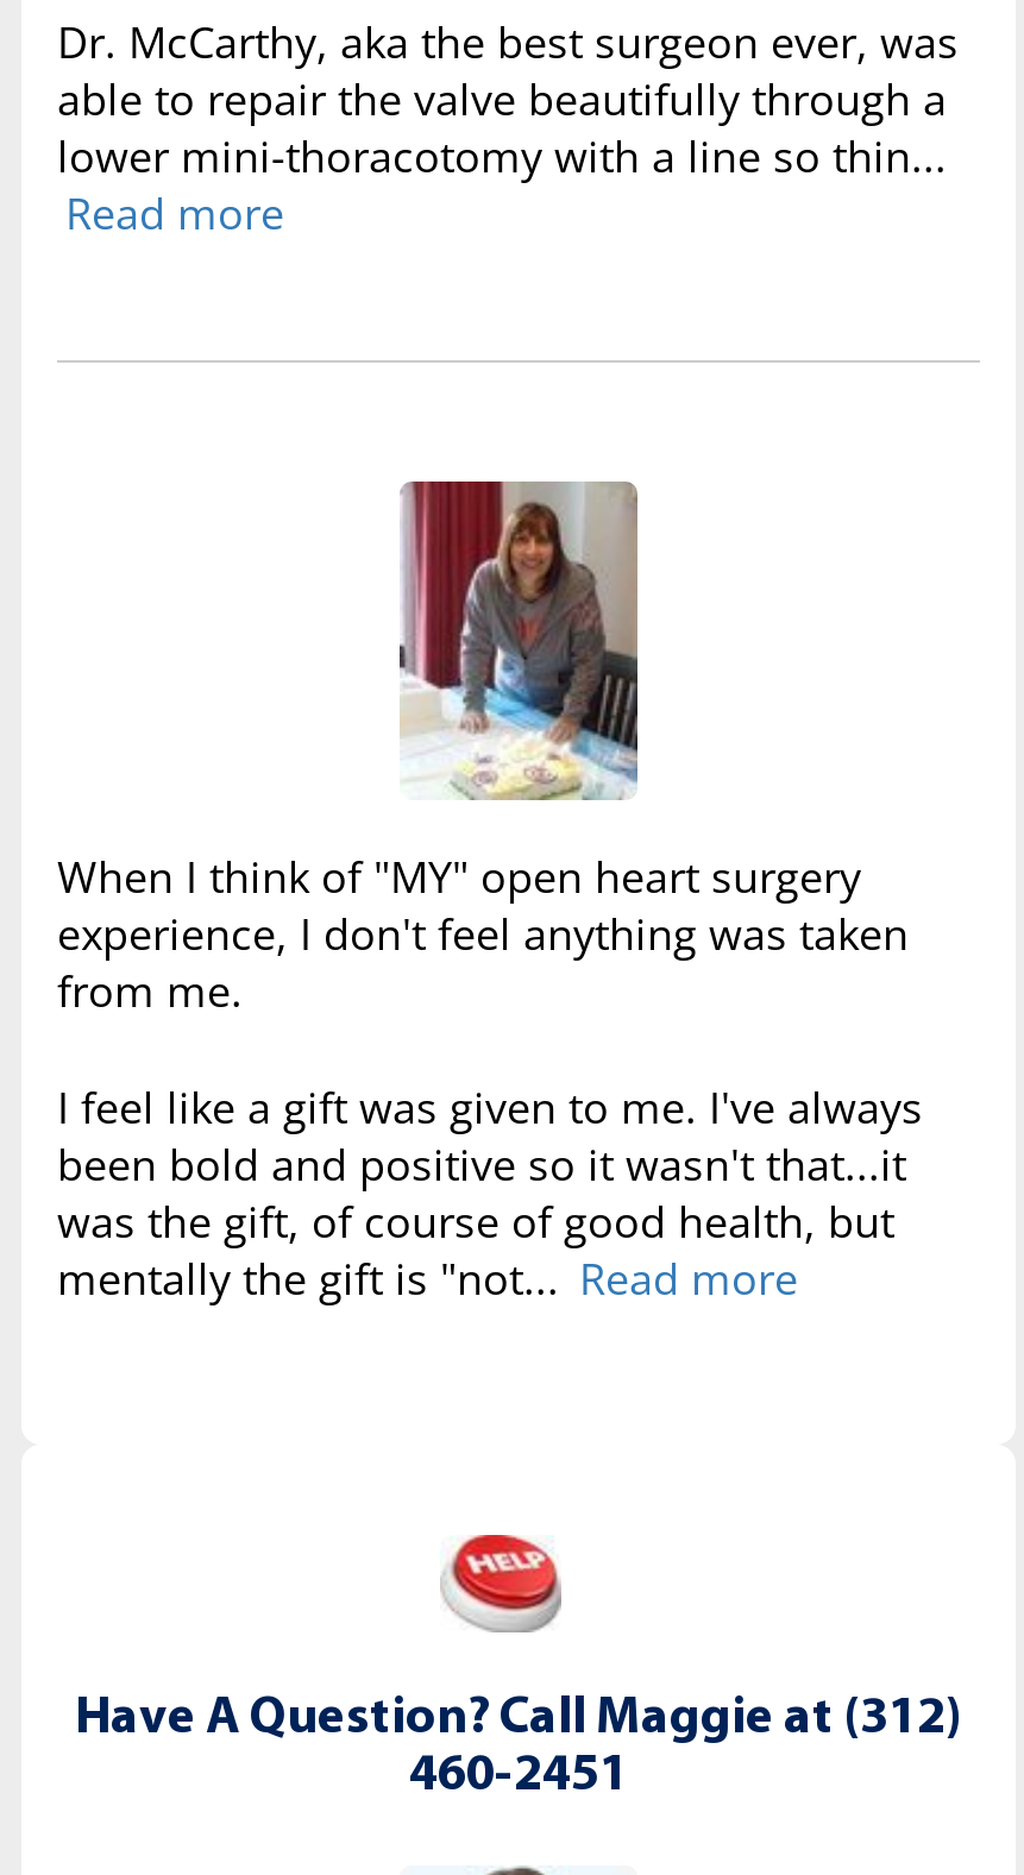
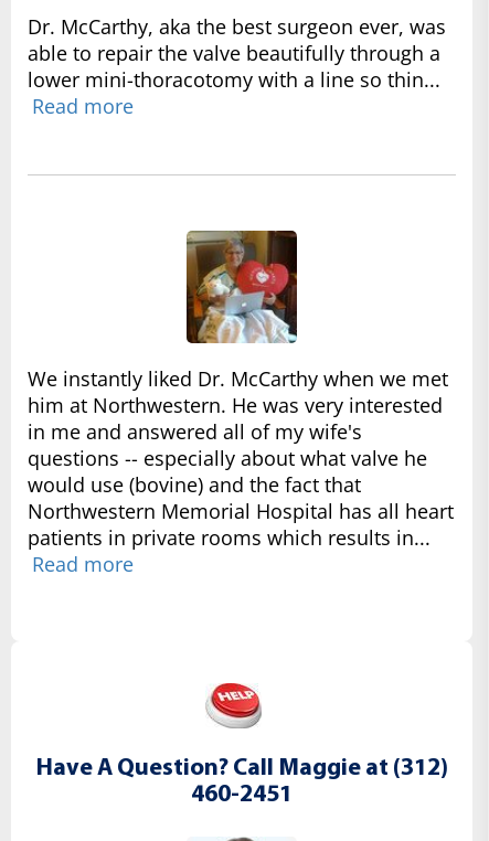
- [image]
- When I think of "MY" open heart surgery
- experience, I don't feel anything was taken
- from me.
- I feel like a gift was given to me. I've always
- been bold and positive so it wasn't that...it
- was the gift, of course of good health, but
- mentally the gift is "not... Read more
+ [image]
+ We instantly liked Dr. McCarthy when we met
+ him at Northwestern. He was very interested
+ in me and answered all of my wife's
+ questions -- especially about what valve he
+ would use (bovine) and the fact that
+ Northwestern Memorial Hospital has all heart
+ patients in private rooms which results in...
+ Read more
